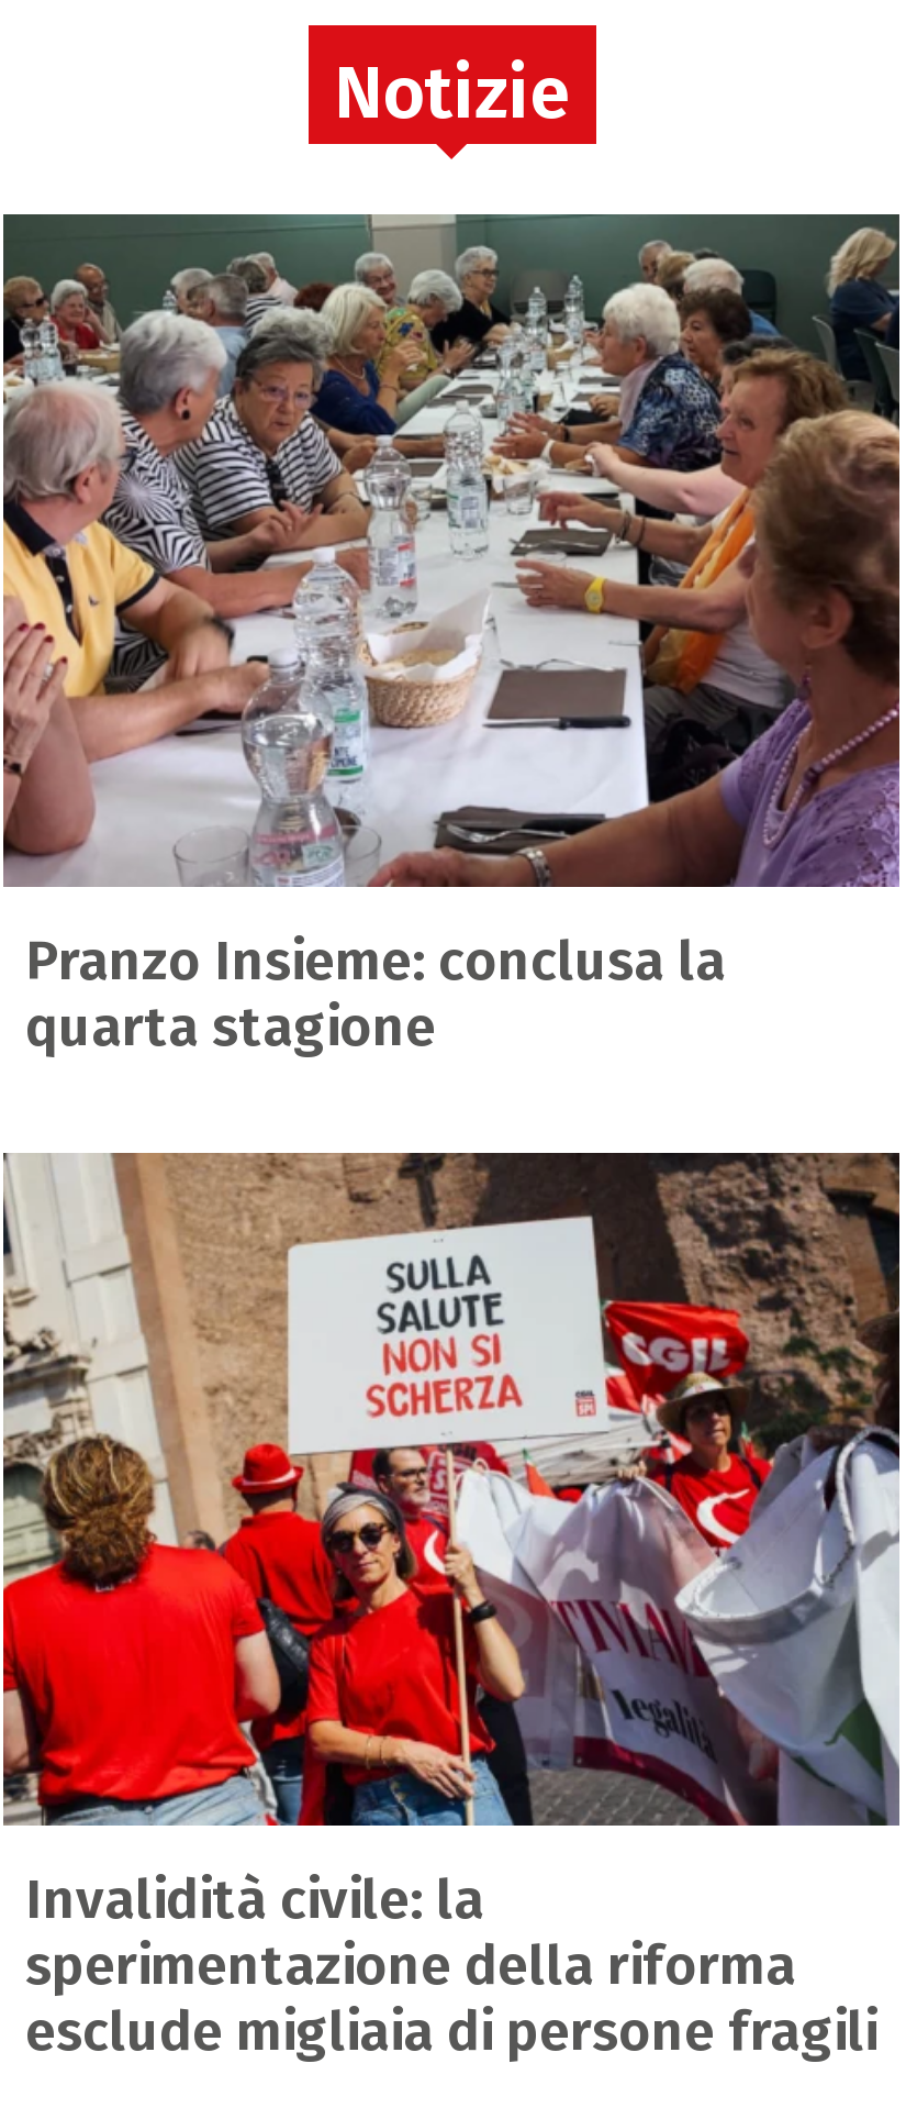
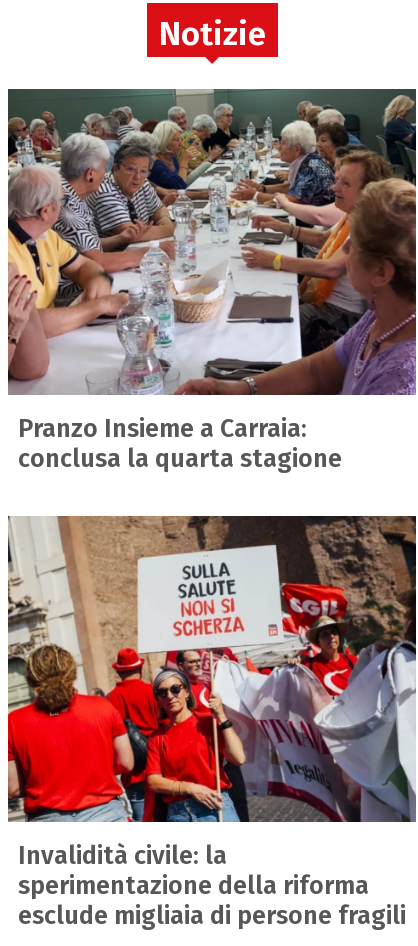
- Pranzo Insieme: conclusa la
- quarta stagione
+ Pranzo Insieme a Carraia:
+ conclusa la quarta stagione
